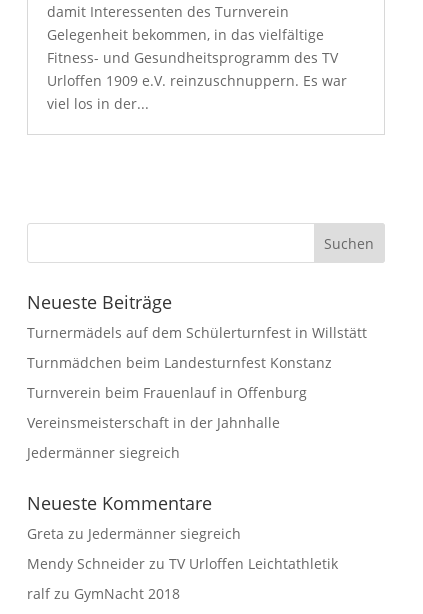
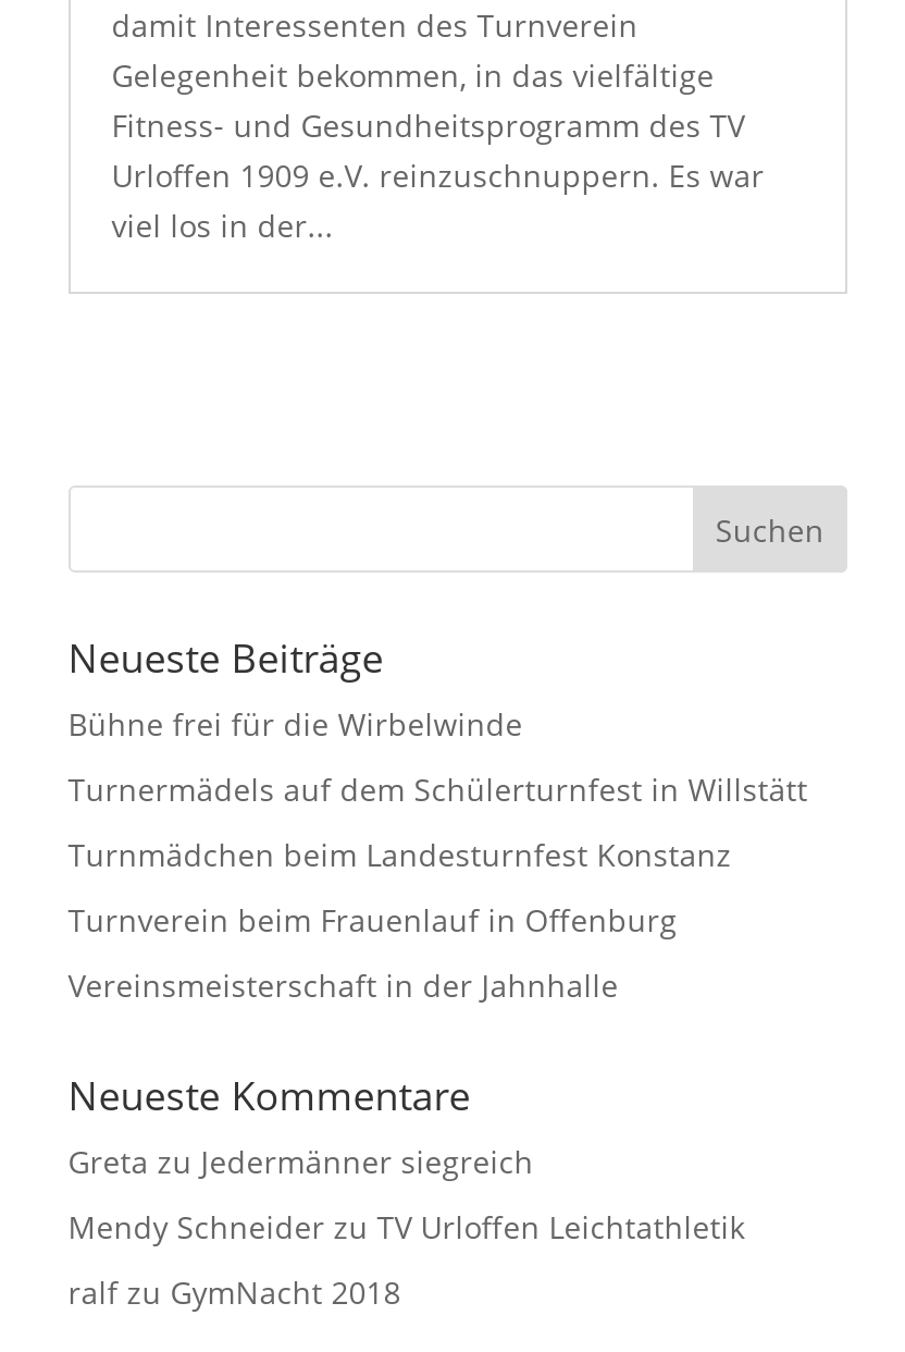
+ Bühne frei für die Wirbelwinde

moved down: Turnermädels auf dem Schülerturnfest in Willstätt | Turnmädchen beim Landesturnfest Konstanz | Turnverein beim Frauenlauf in Offenburg | Vereinsmeisterschaft in der Jahnhalle

- Jedermänner siegreich
